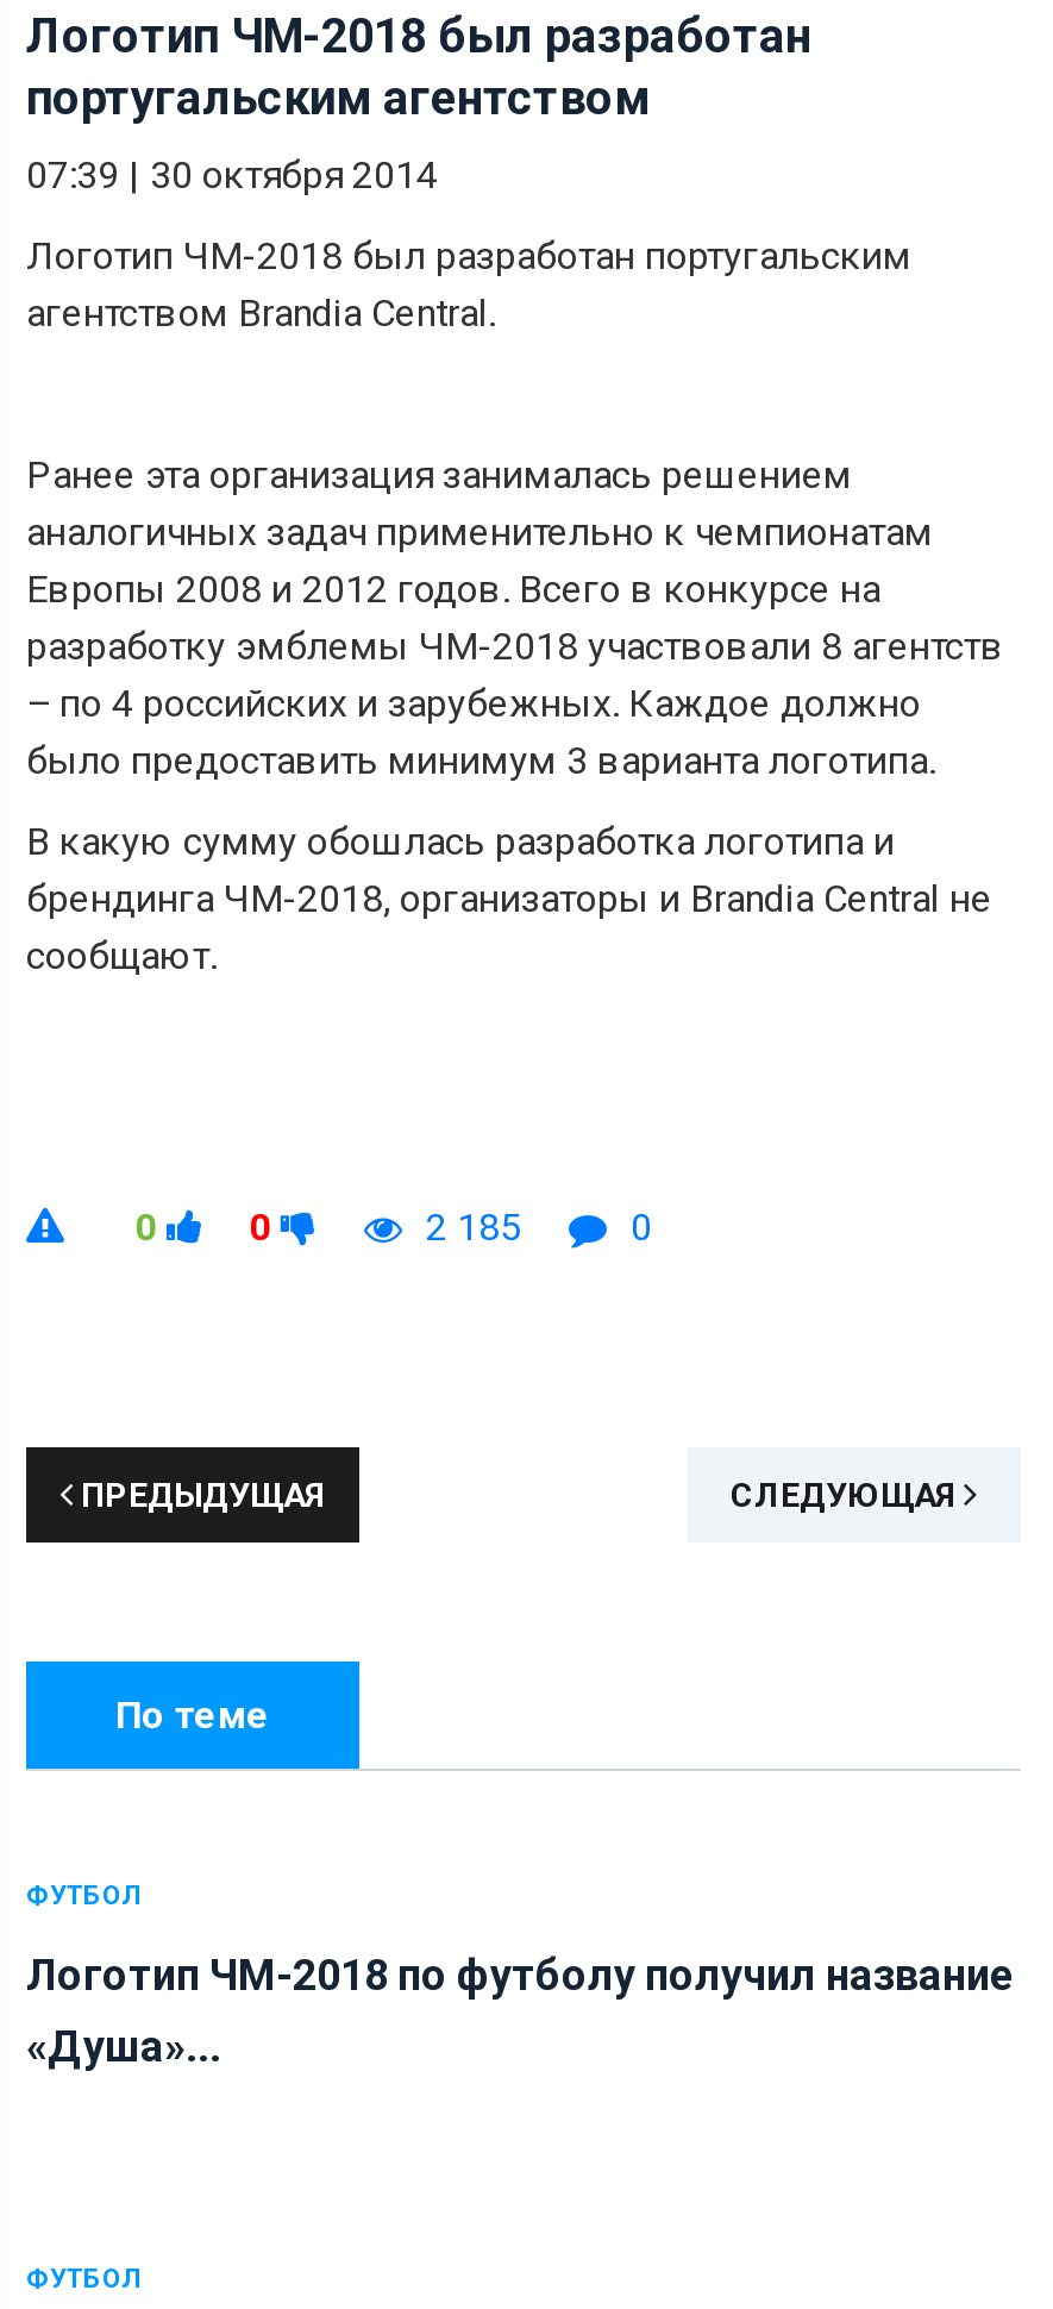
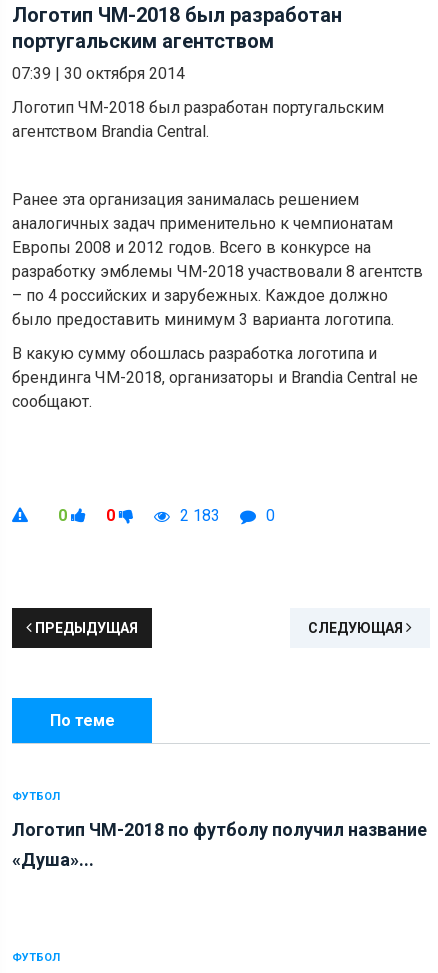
- 2 185
+ 2 183
